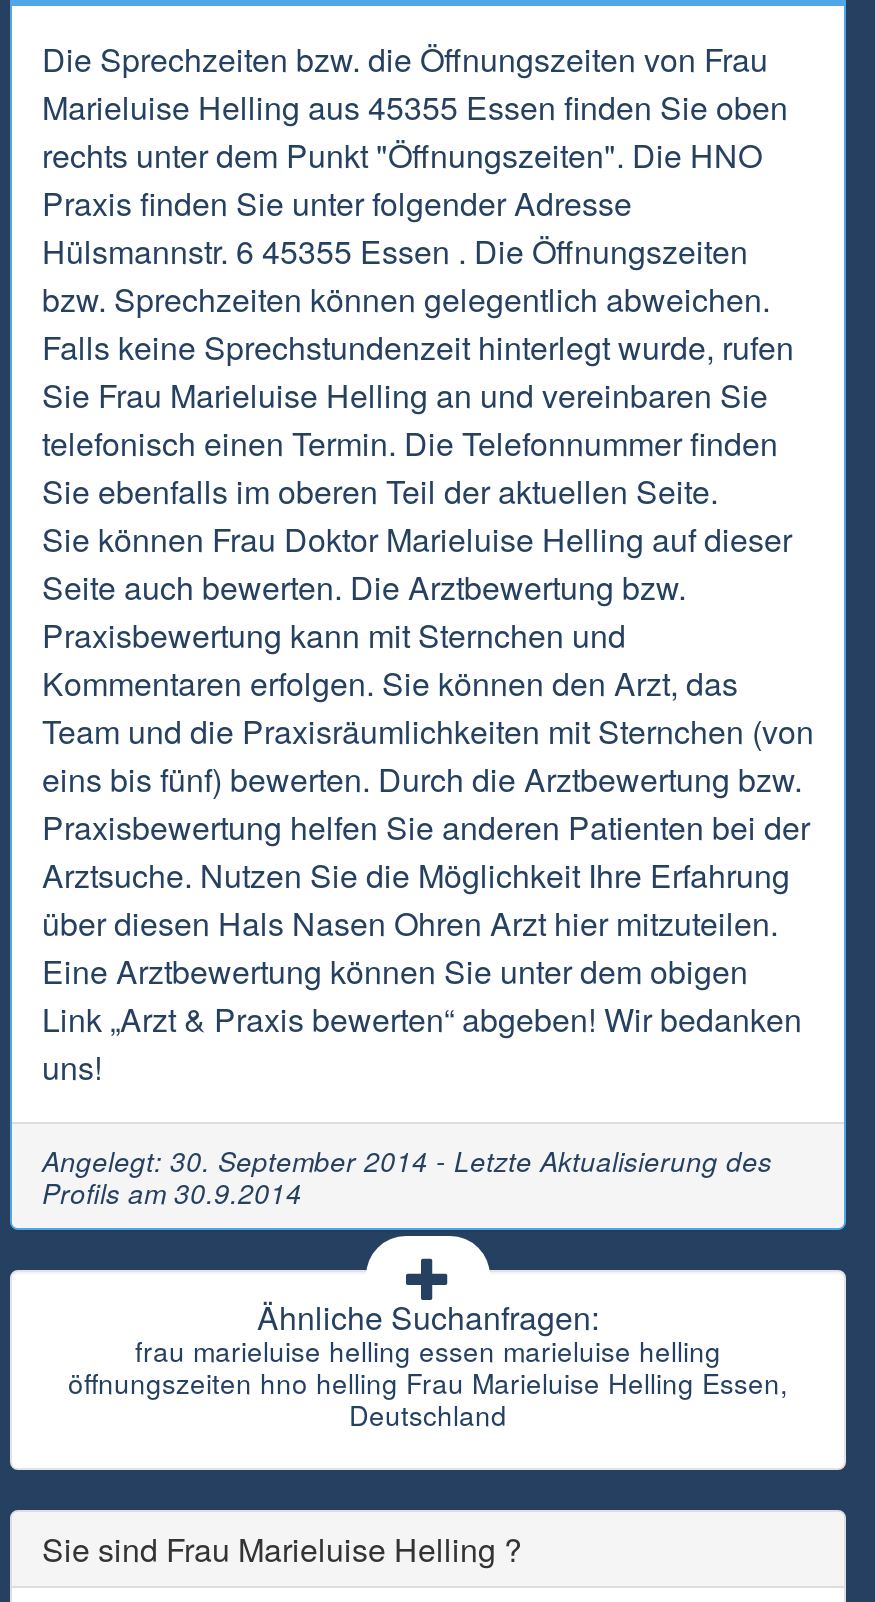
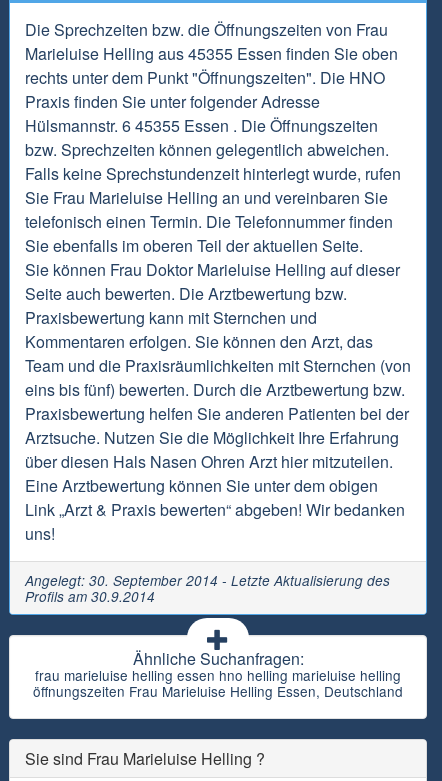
- frau marieluise helling essen marieluise helling
- öffnungszeiten hno helling Frau Marieluise Helling Essen,
- Deutschland
+ frau marieluise helling essen hno helling marieluise helling
+ öffnungszeiten Frau Marieluise Helling Essen, Deutschland
